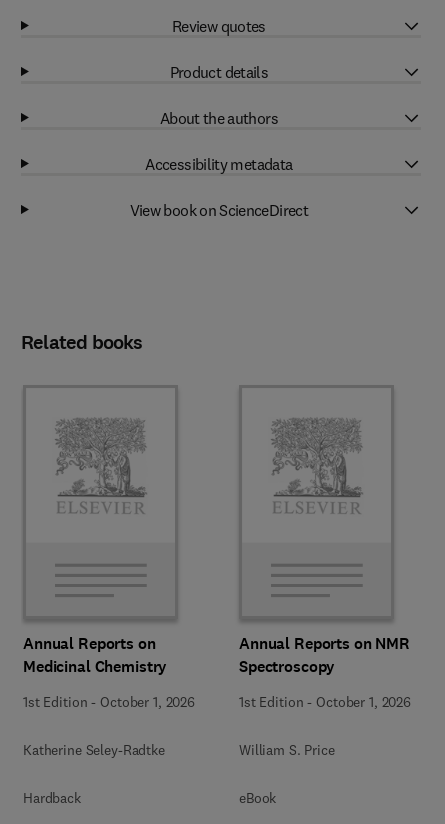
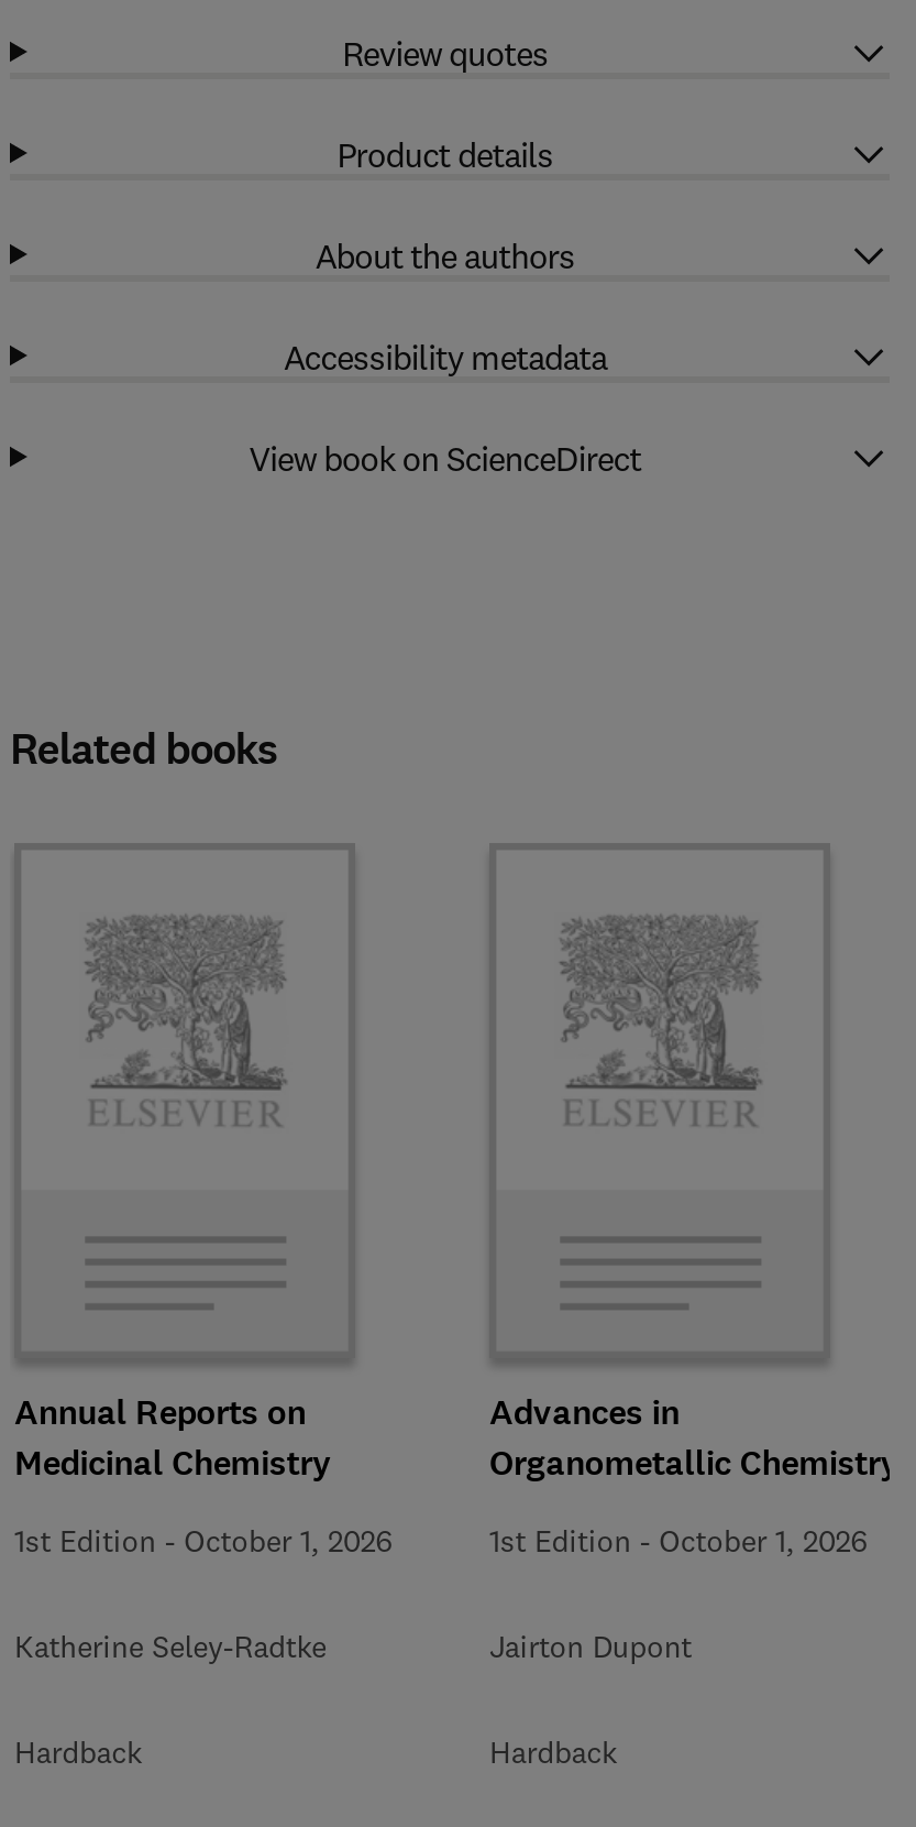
- Annual Reports on NMR
- Spectroscopy
+ Advances in
+ Organometallic Chemistry

- William S. Price
+ Jairton Dupont

- eBook
+ Hardback
